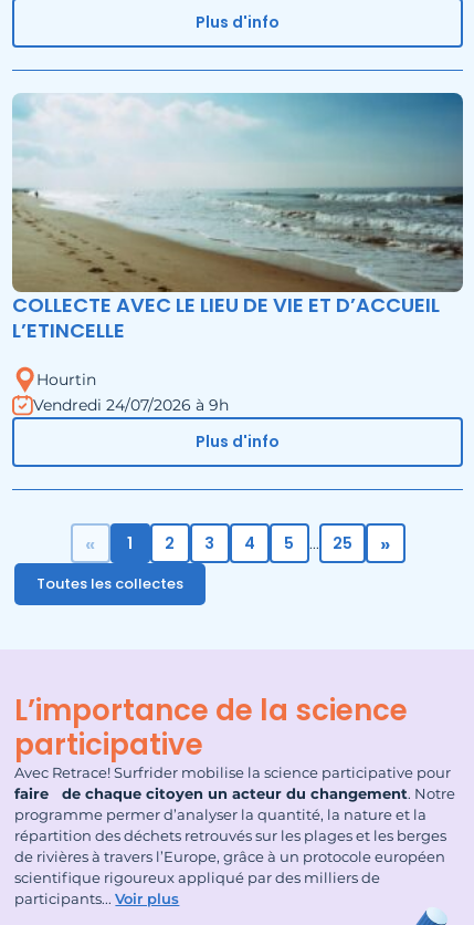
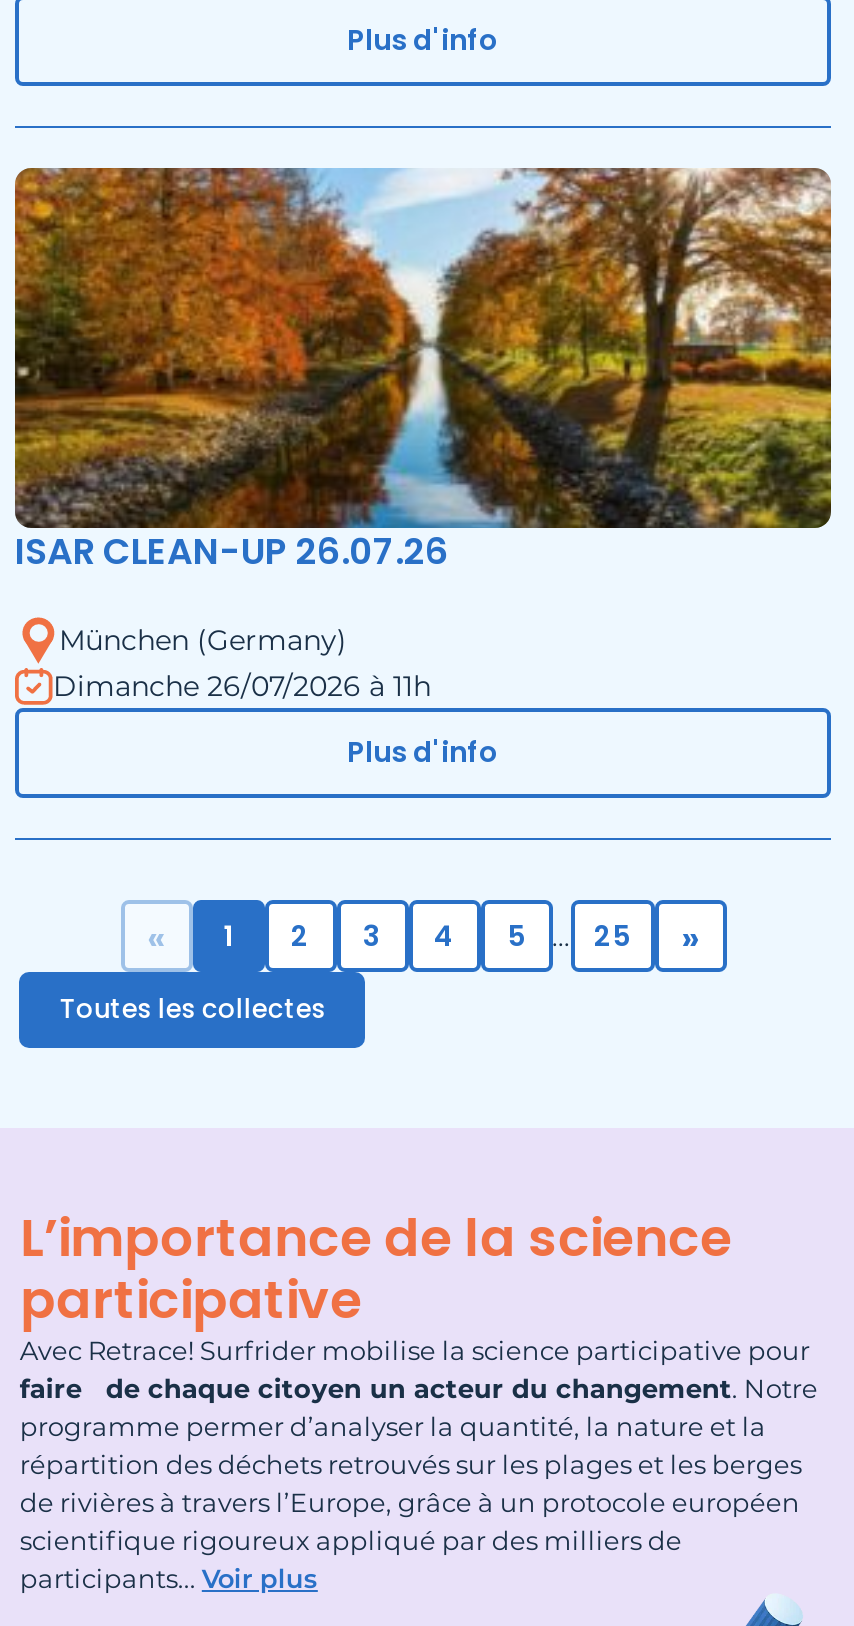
- [image]
- COLLECTE AVEC LE LIEU DE VIE ET D’ACCUEIL
- L’ETINCELLE
+ [image]
+ ISAR CLEAN-UP 26.07.26

- Hourtin
- Vendredi 24/07/2026 à 9h
+ München (Germany)
+ Dimanche 26/07/2026 à 11h
